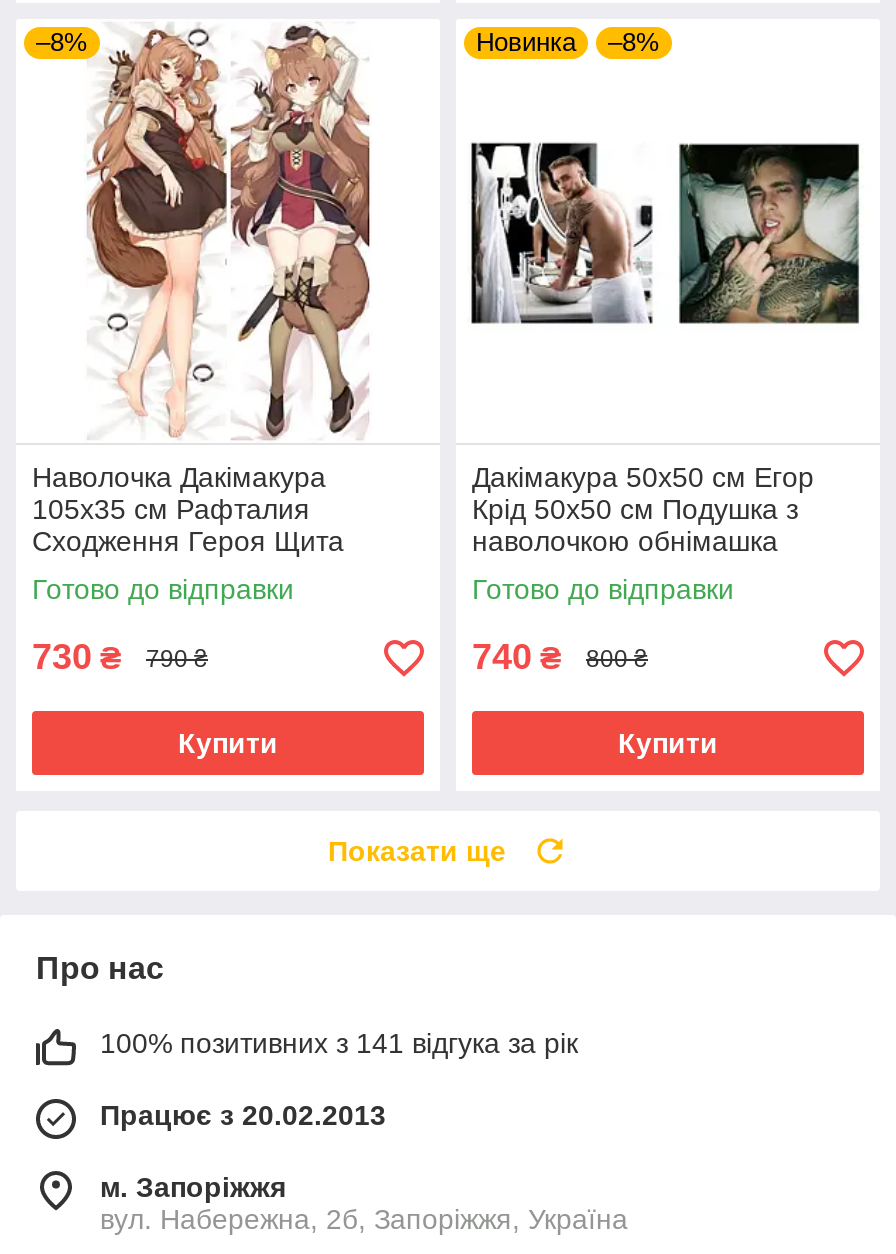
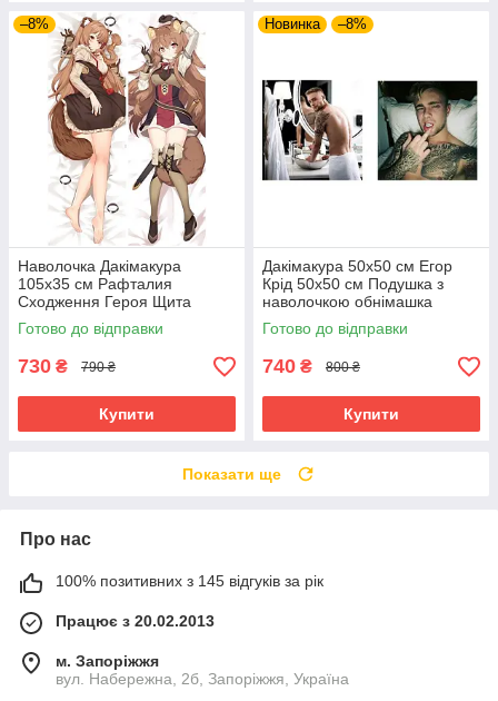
- 100% позитивних з 141 відгука за рік
+ 100% позитивних з 145 відгуків за рік
